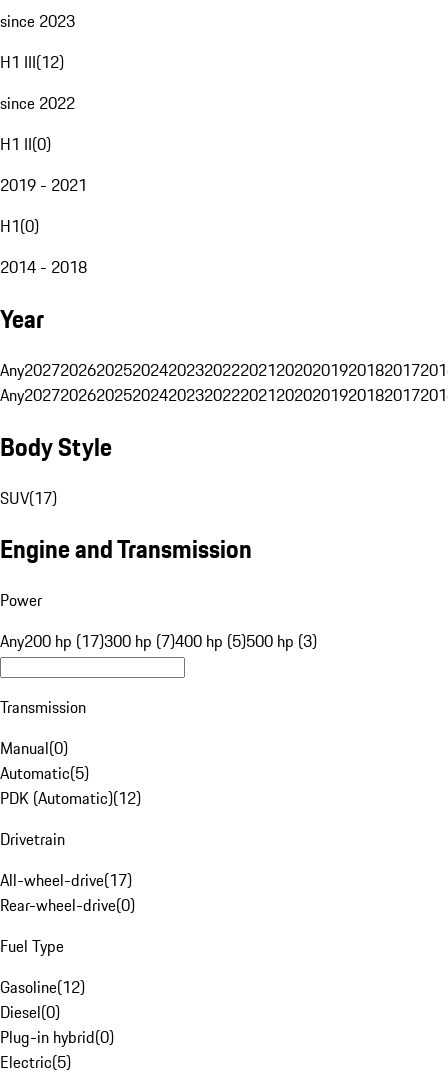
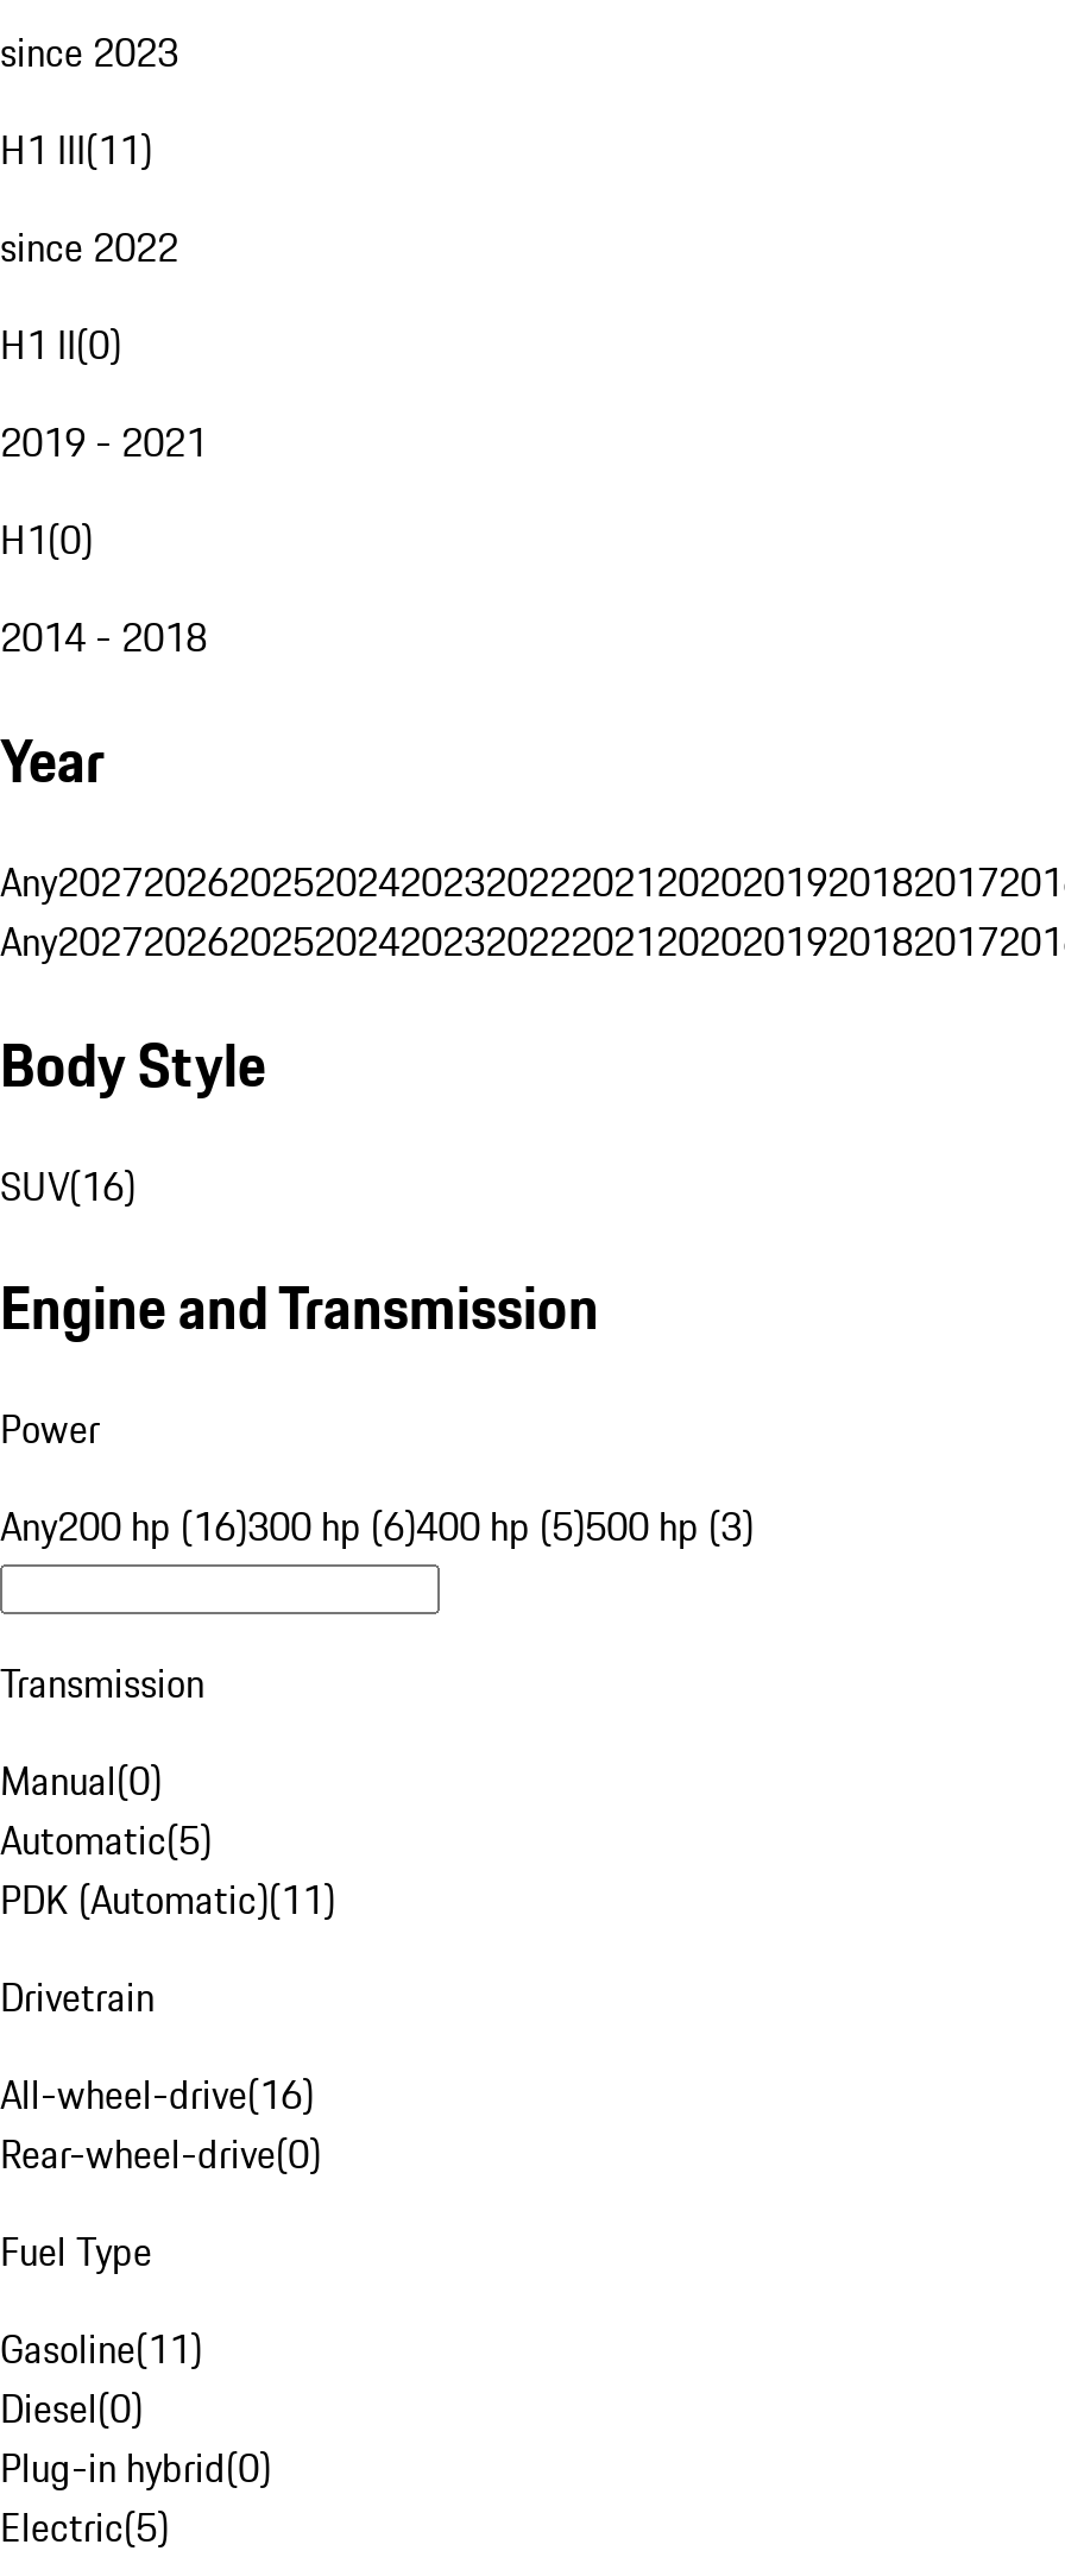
- H1 III(12)
+ H1 III(11)

- SUV(17)
+ SUV(16)

- Any200 hp (17)300 hp (7)400 hp (5)500 hp (3)
+ Any200 hp (16)300 hp (6)400 hp (5)500 hp (3)

- PDK (Automatic)(12)
+ PDK (Automatic)(11)

- All-wheel-drive(17)
+ All-wheel-drive(16)

- Gasoline(12)
+ Gasoline(11)
